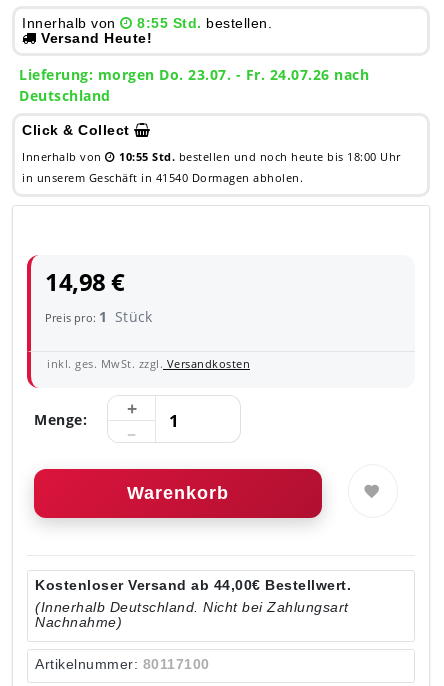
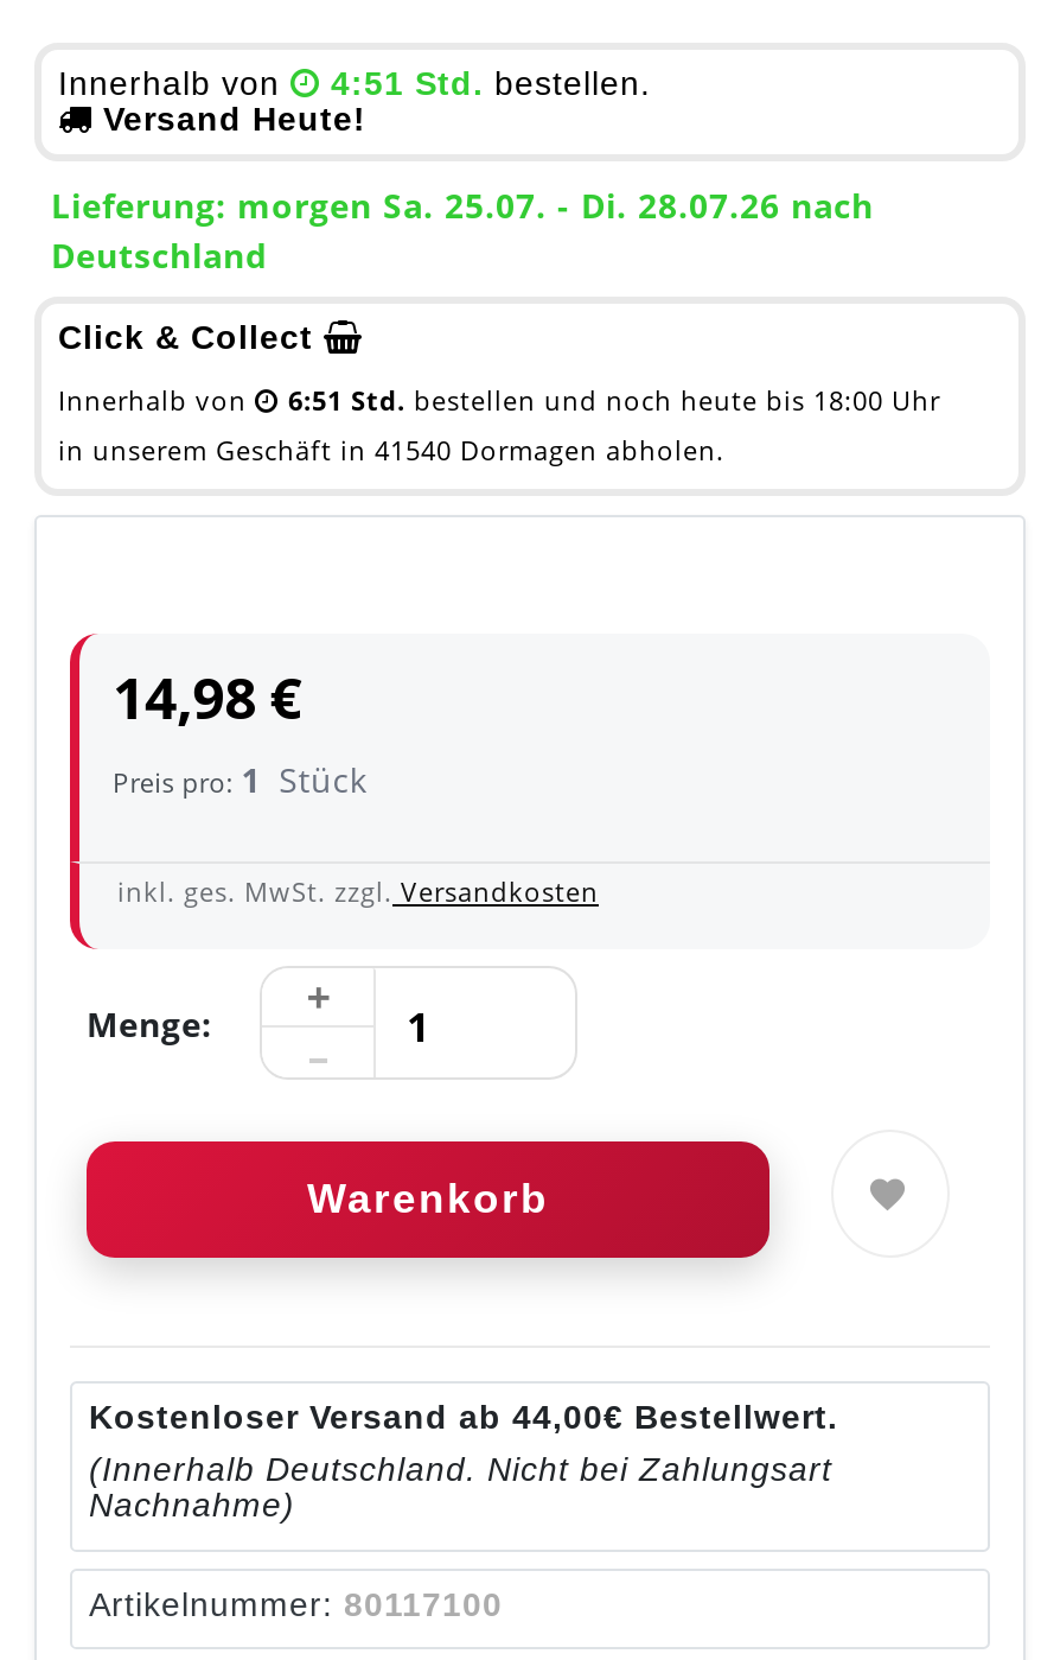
- 8:55 Std. bestellen.
+ 4:51 Std. bestellen.

- Lieferung: morgen Do. 23.07. - Fr. 24.07.26 nach
+ Lieferung: morgen Sa. 25.07. - Di. 28.07.26 nach

- 10:55 Std. bestellen und noch heute bis 18:00 Uhr
+ 6:51 Std. bestellen und noch heute bis 18:00 Uhr
